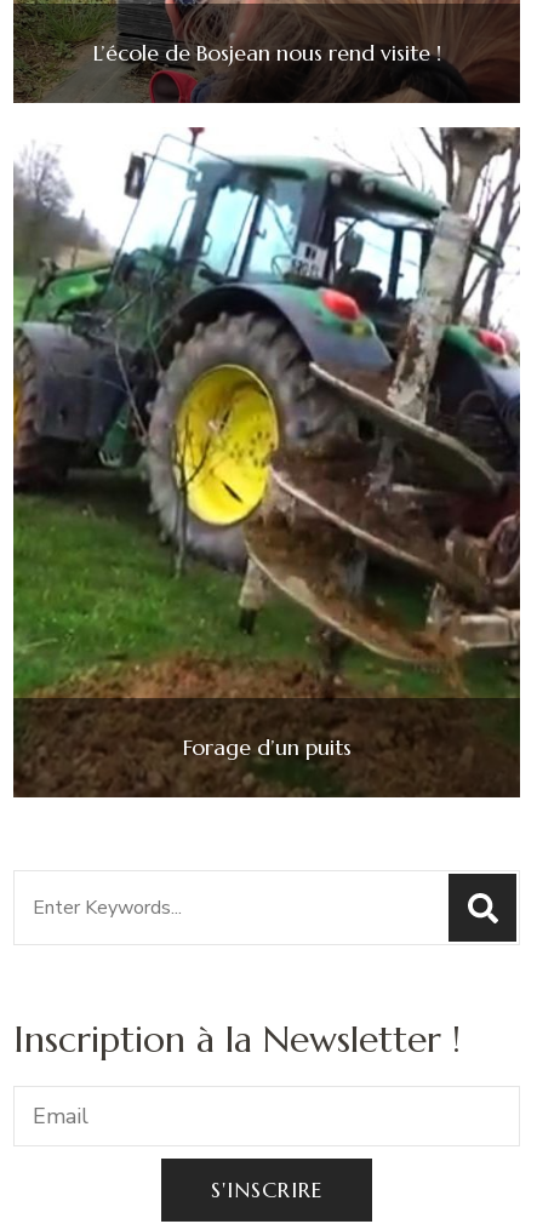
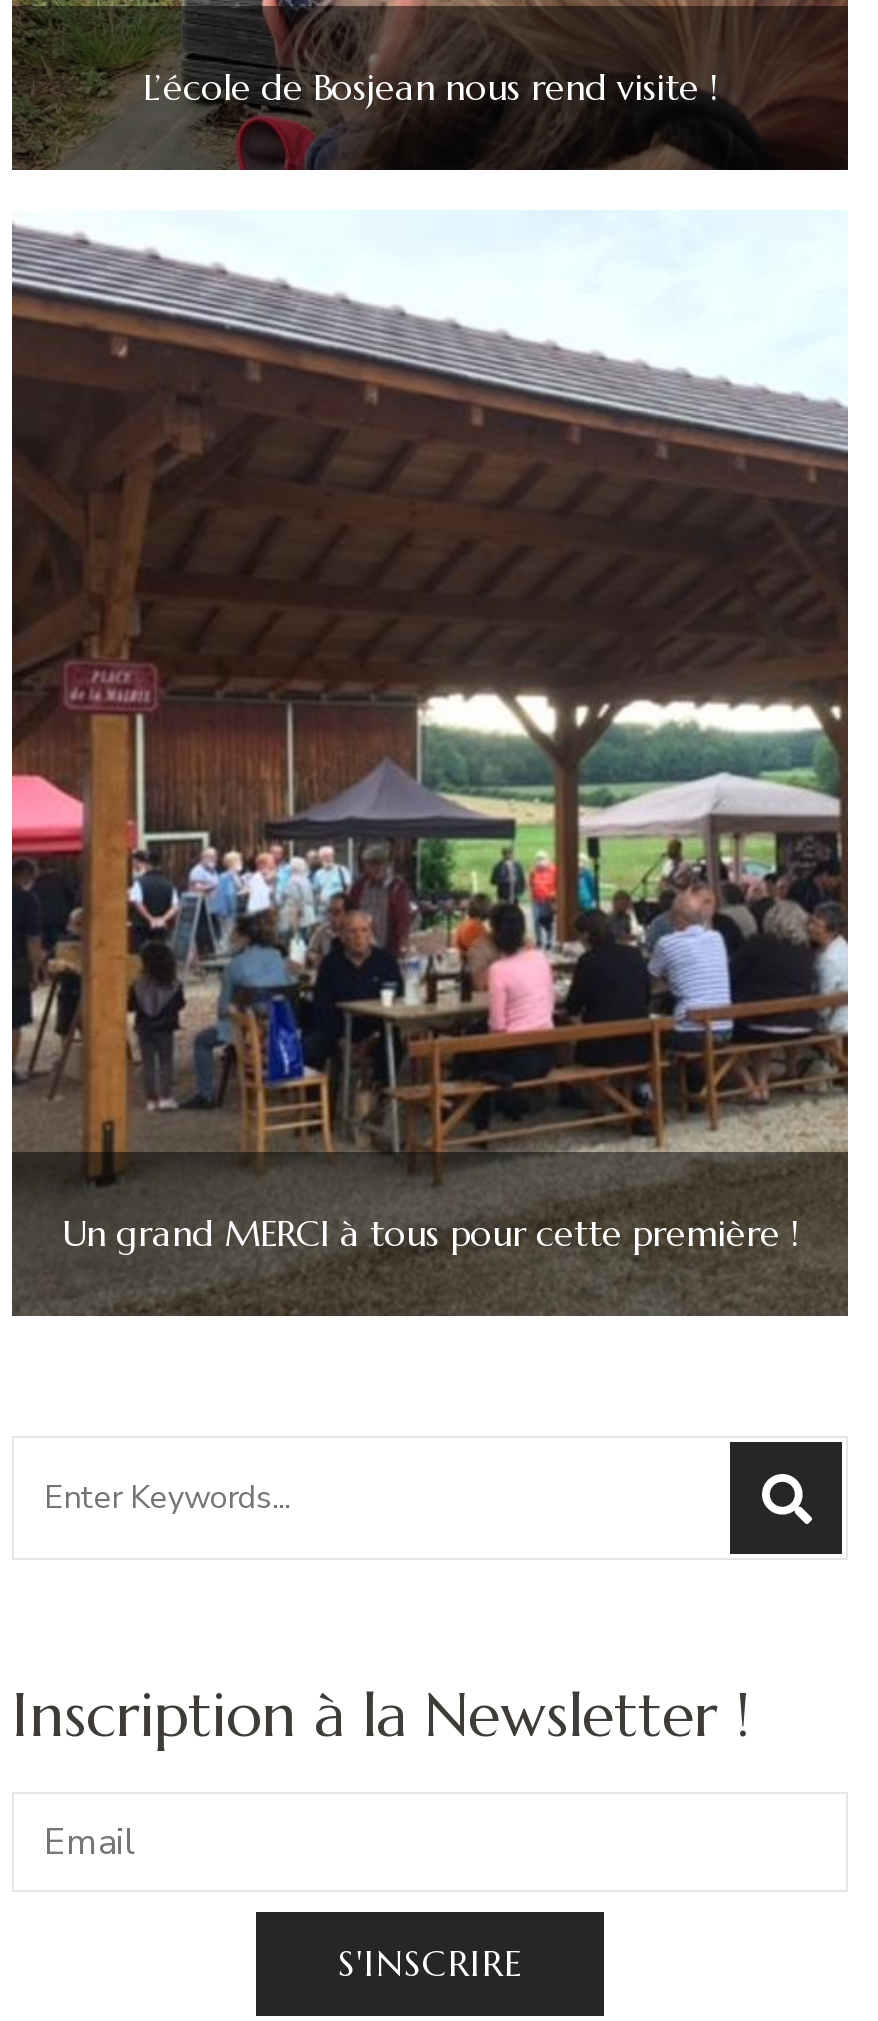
- [image]
- Forage d’un puits
+ [image]
+ Un grand MERCI à tous pour cette première !
